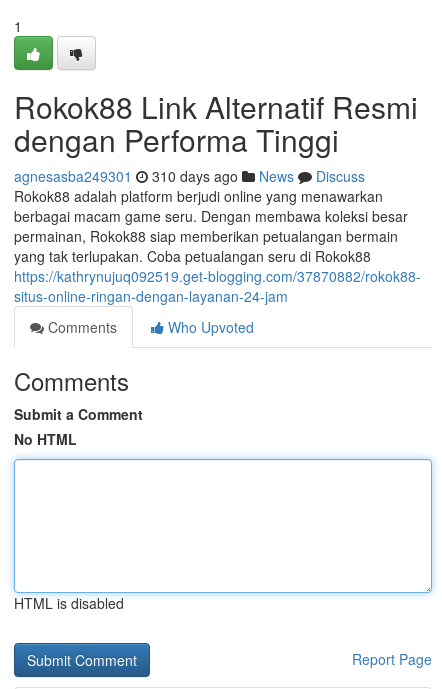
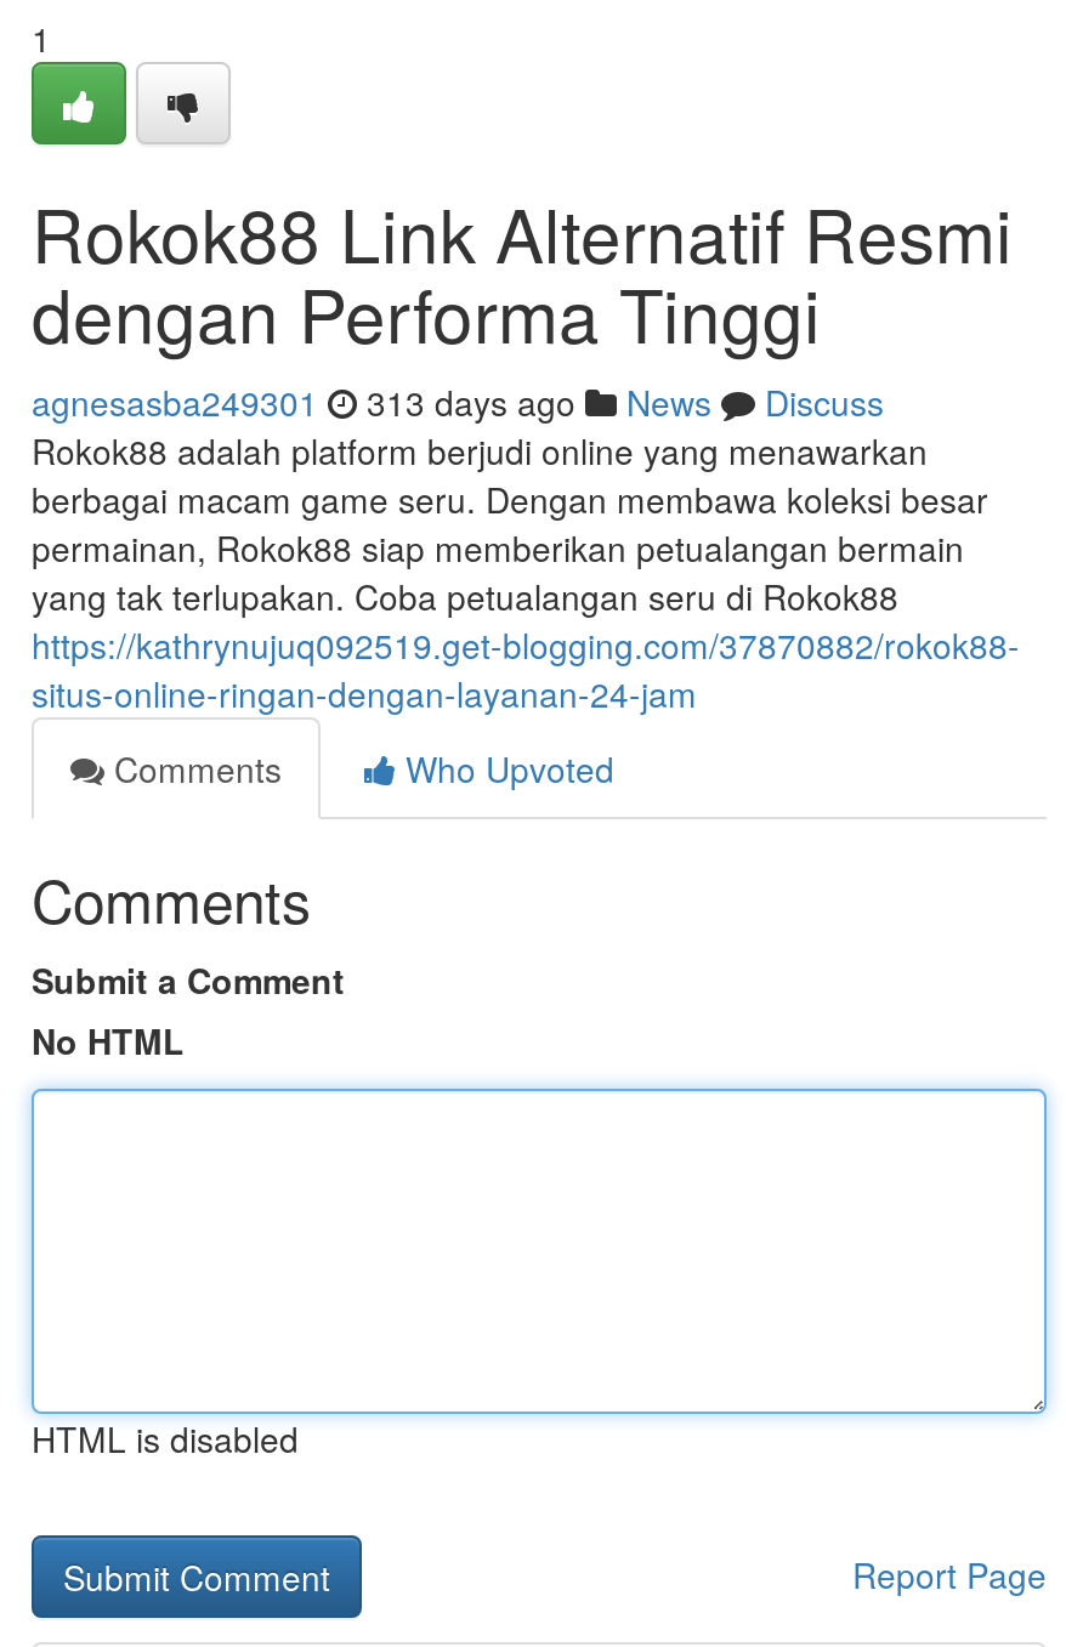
- agnesasba249301 310 days ago News Discuss
+ agnesasba249301 313 days ago News Discuss
